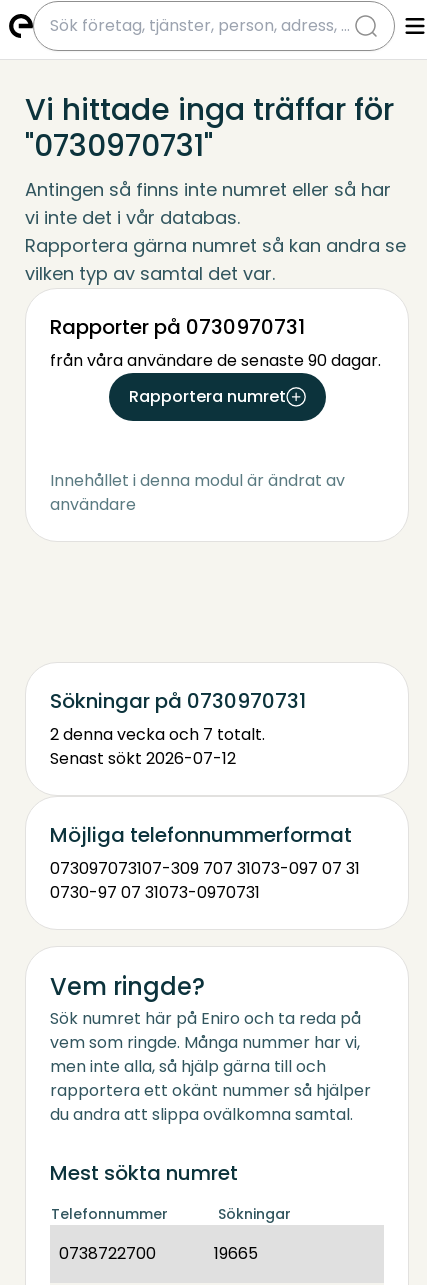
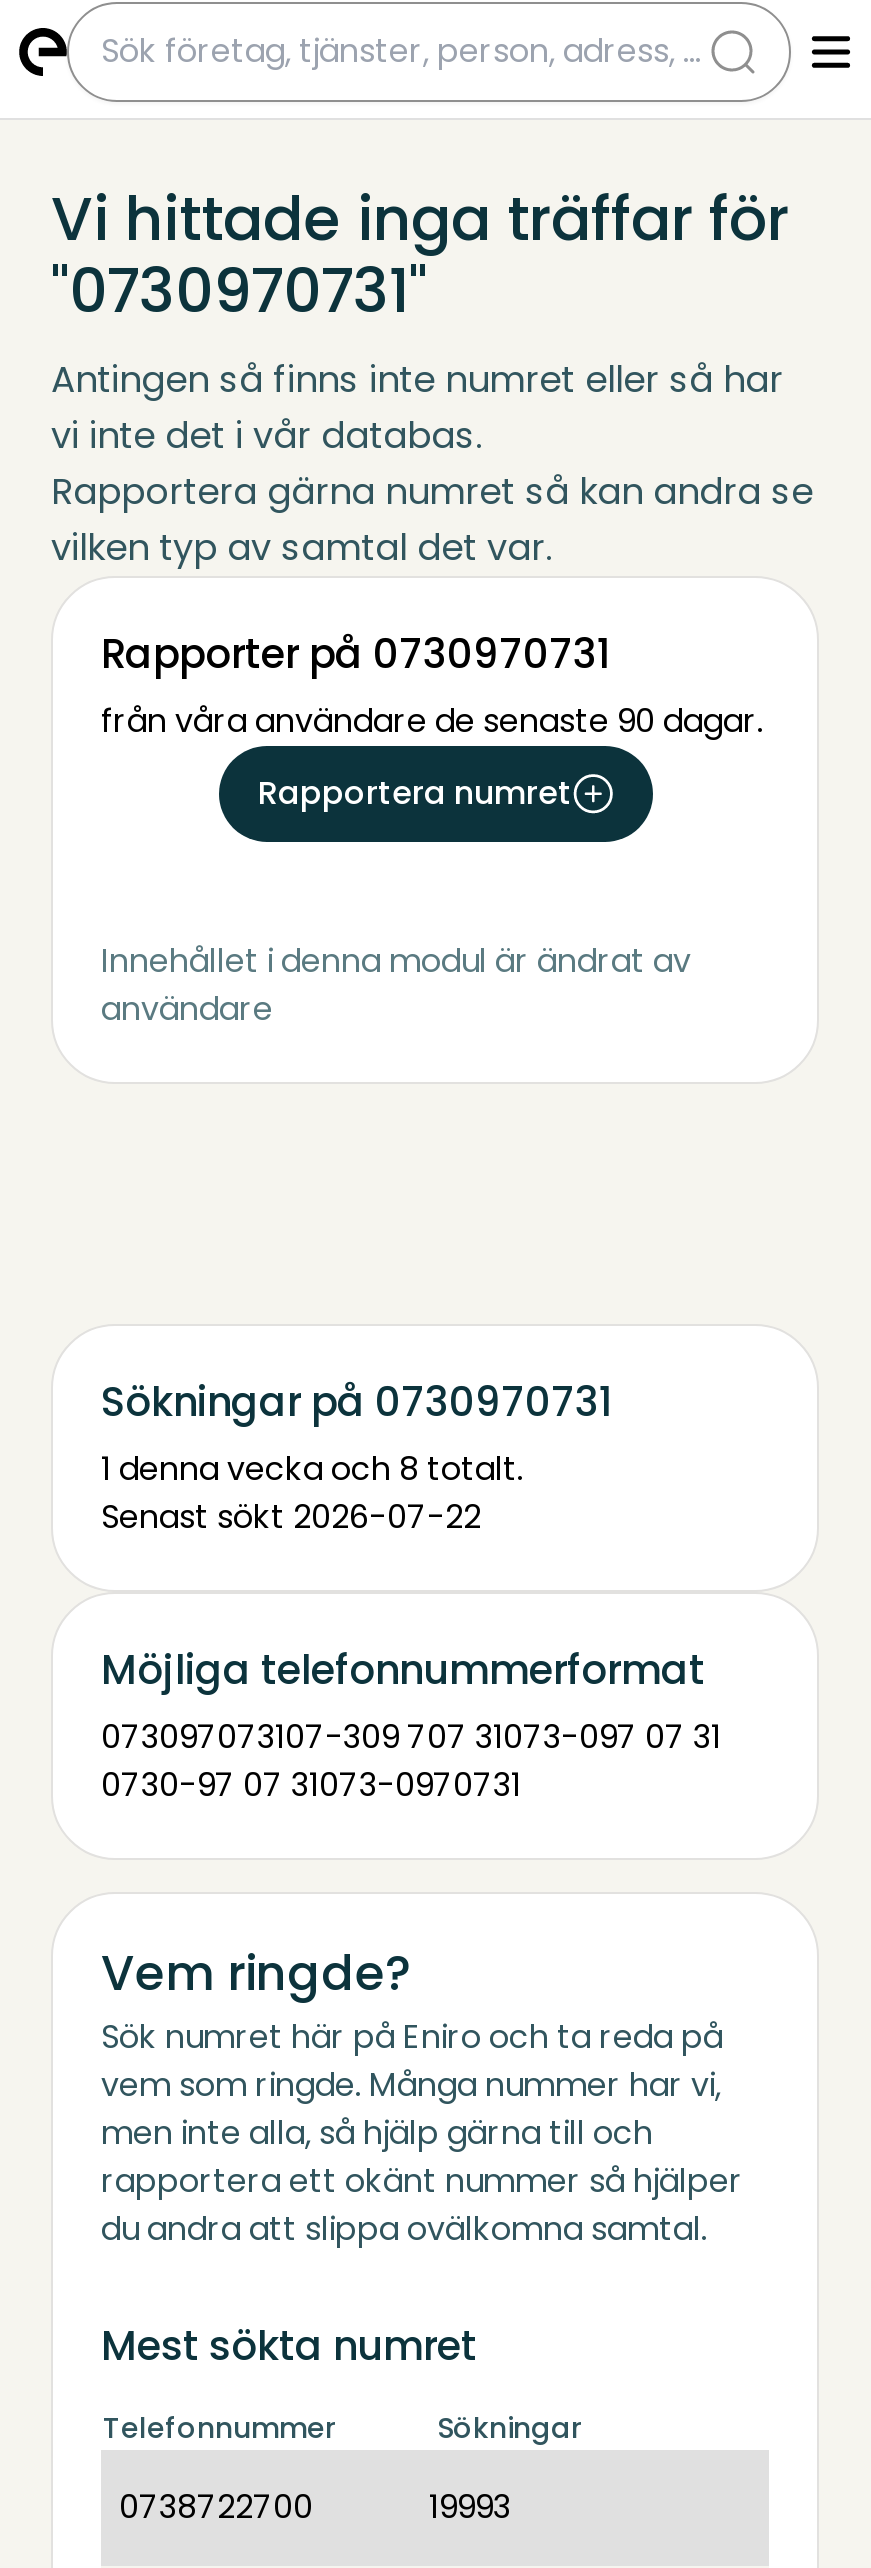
- 2 denna vecka och 7 totalt.
+ 1 denna vecka och 8 totalt.

- Senast sökt 2026-07-12
+ Senast sökt 2026-07-22

- 19665
+ 19993
